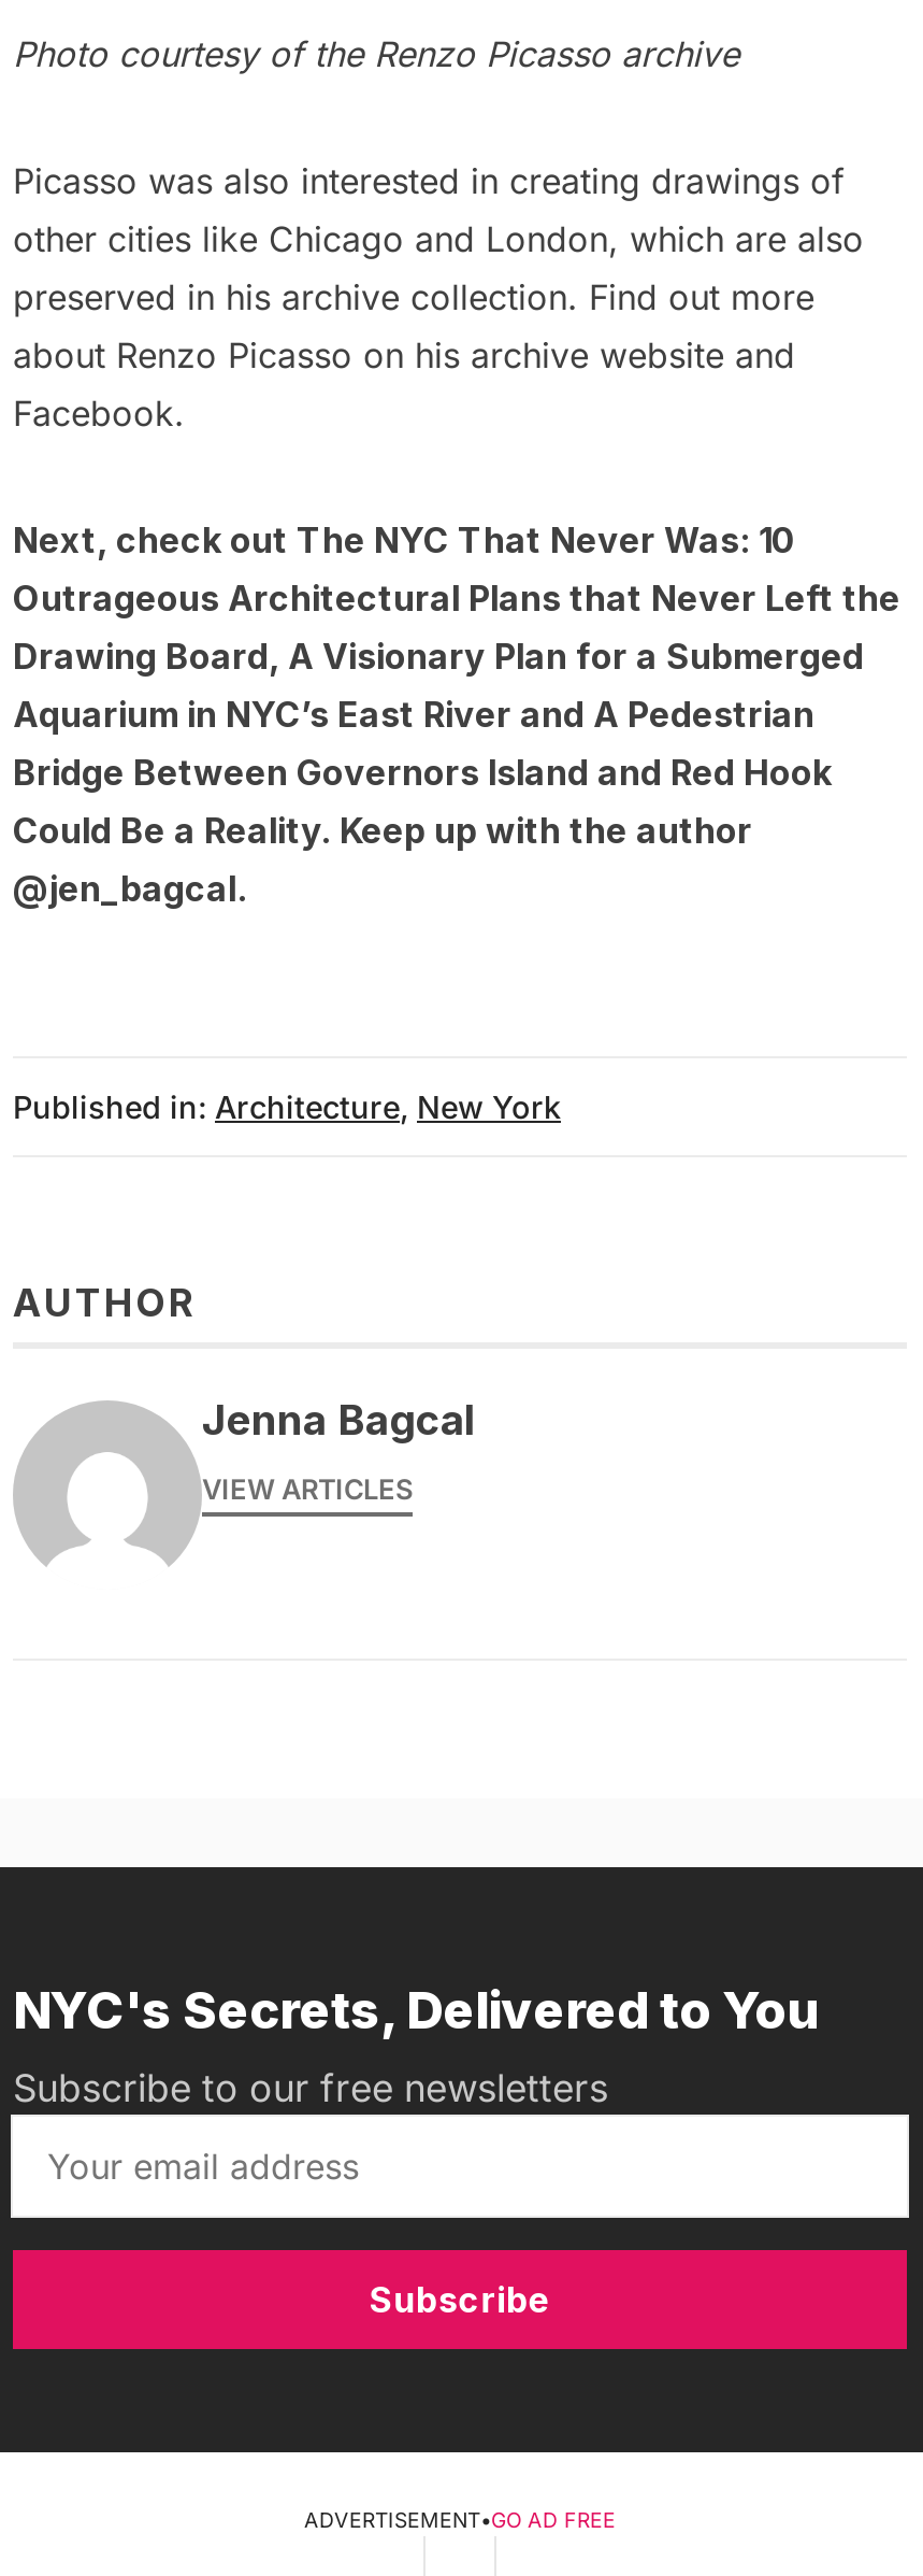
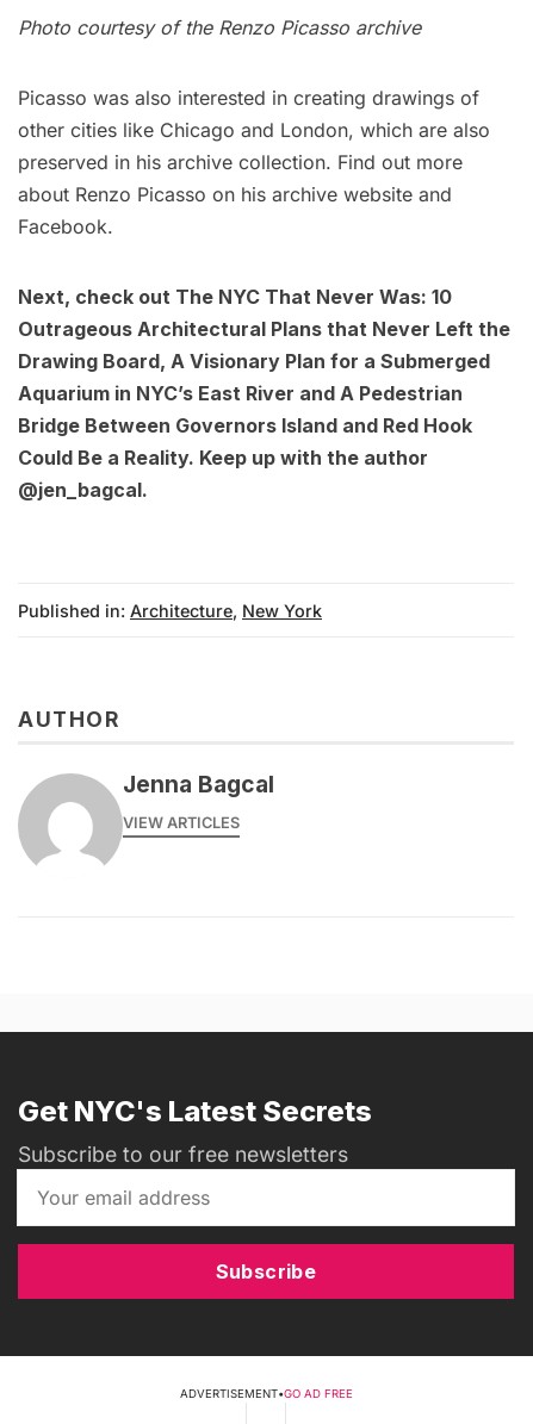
- NYC's Secrets, Delivered to You
+ Get NYC's Latest Secrets
